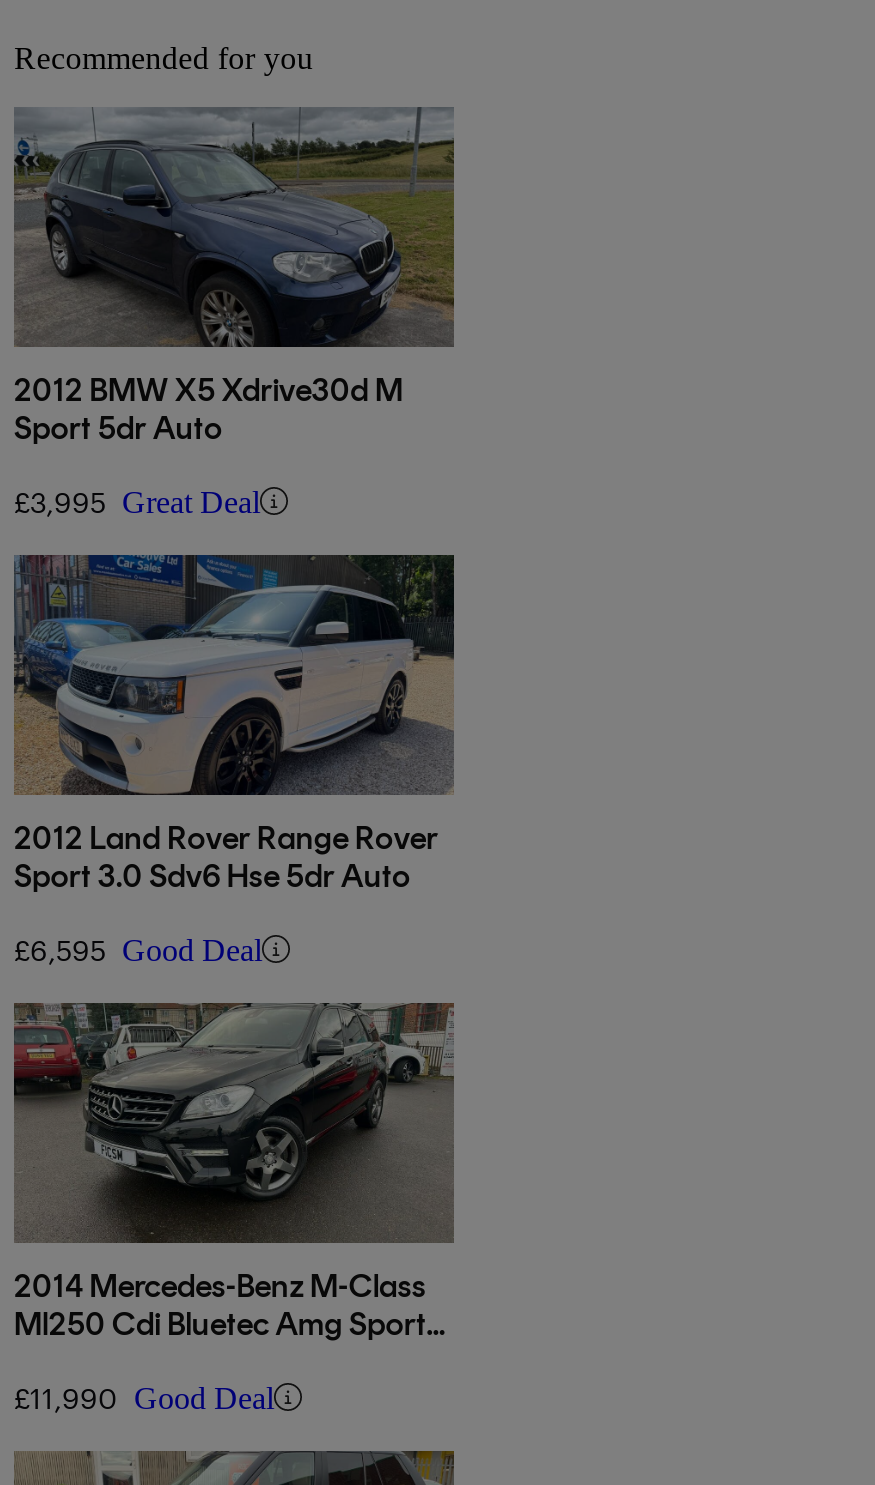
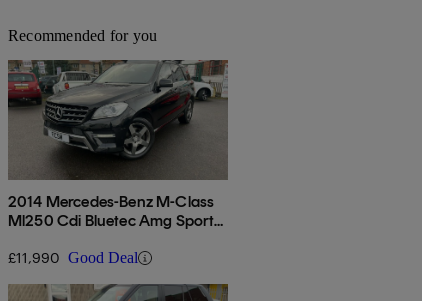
- [image]
- 2012 BMW X5 Xdrive30d M
- Sport 5dr Auto
- £3,995 Great Deal

- [image]
- 2012 Land Rover Range Rover
- Sport 3.0 Sdv6 Hse 5dr Auto
- £6,595 Good Deal
